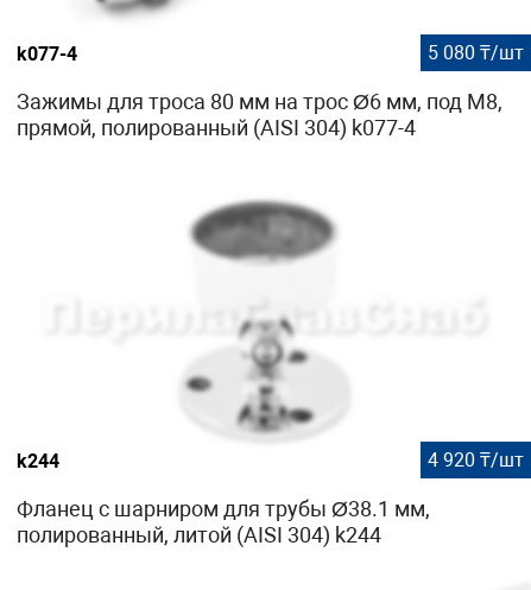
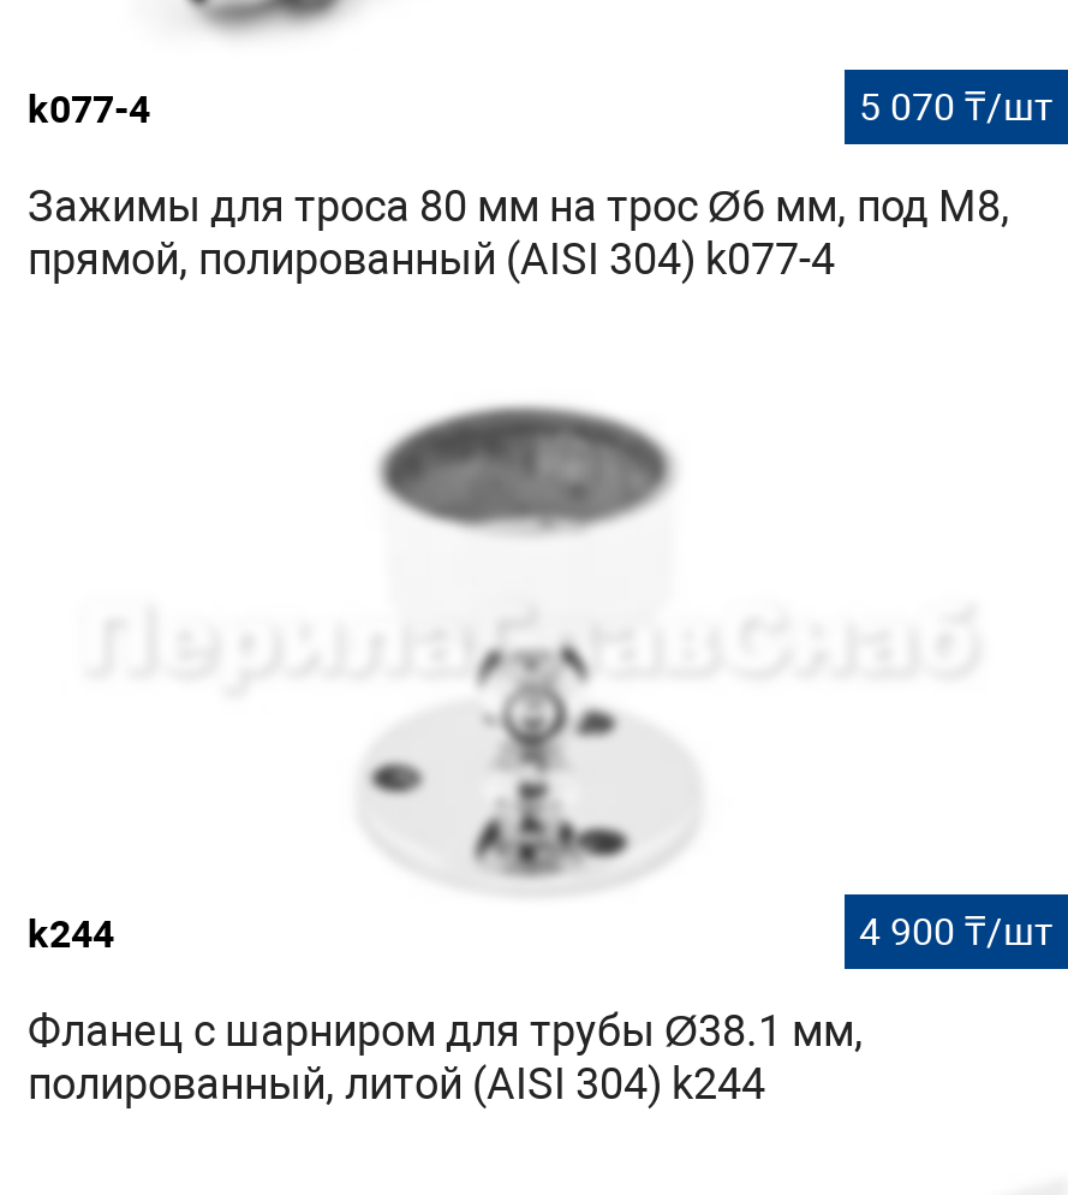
- 5 080 ₸/шт
+ 5 070 ₸/шт

- 4 920 ₸/шт
+ 4 900 ₸/шт
